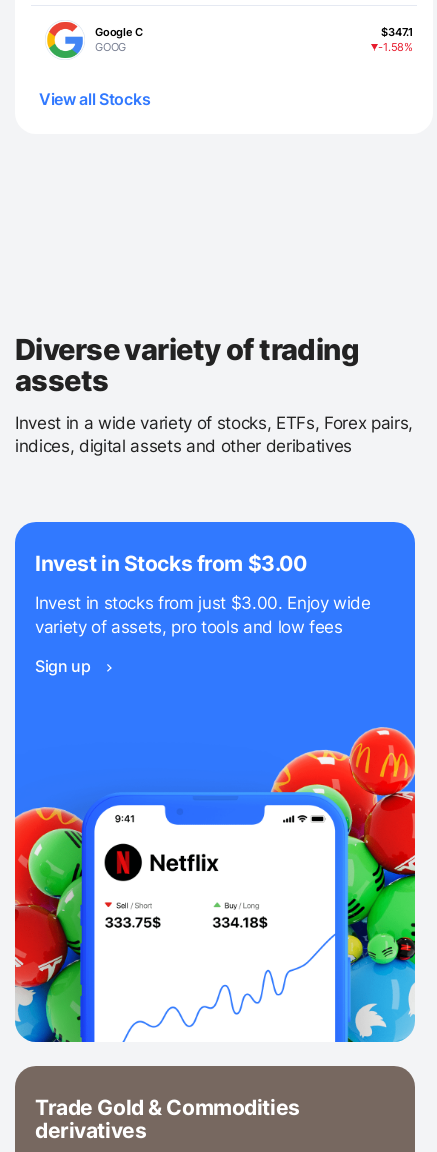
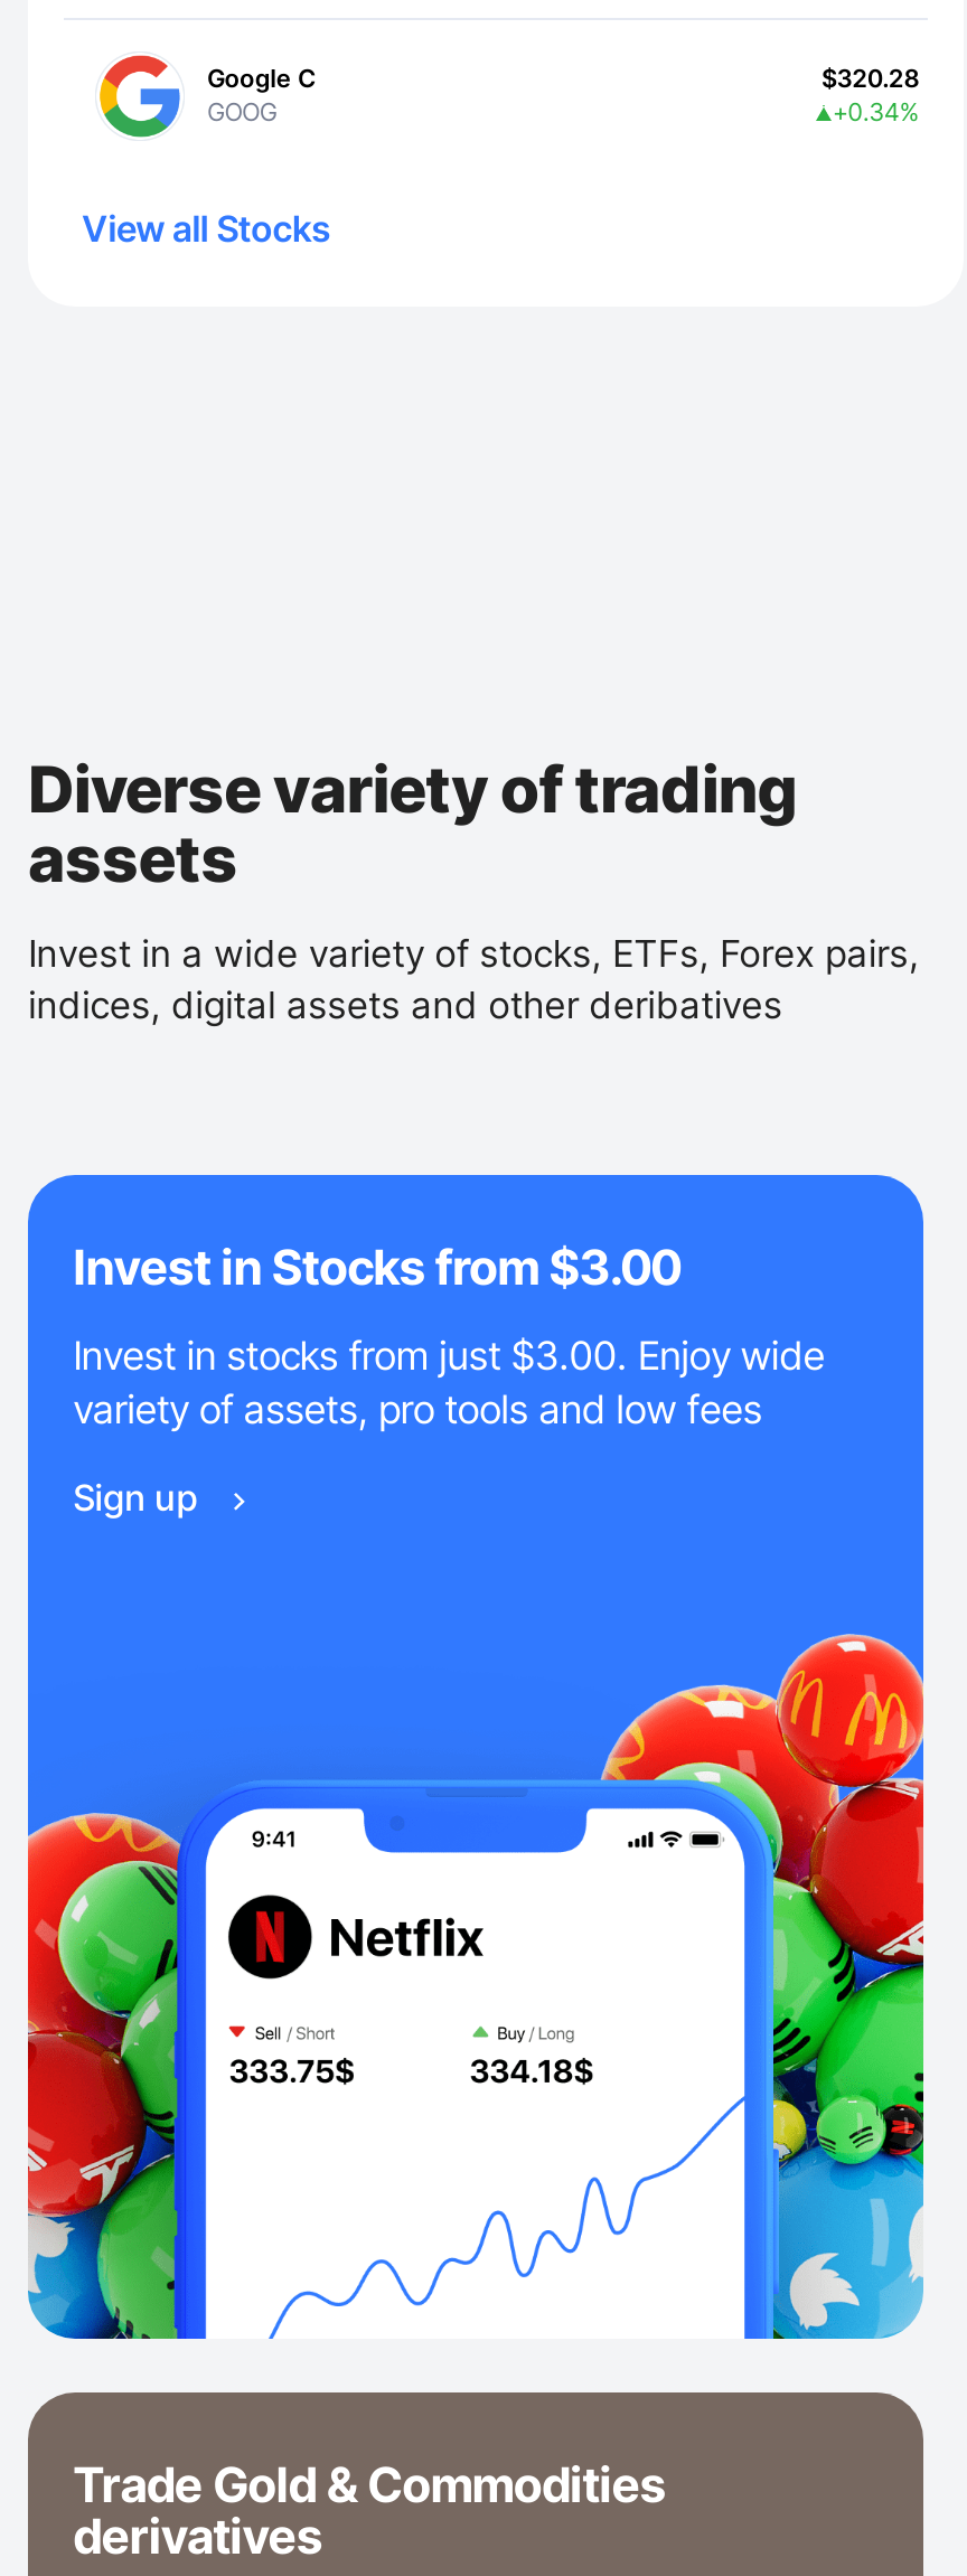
- $347.1
+ $320.28

- -1.58%
+ +0.34%
